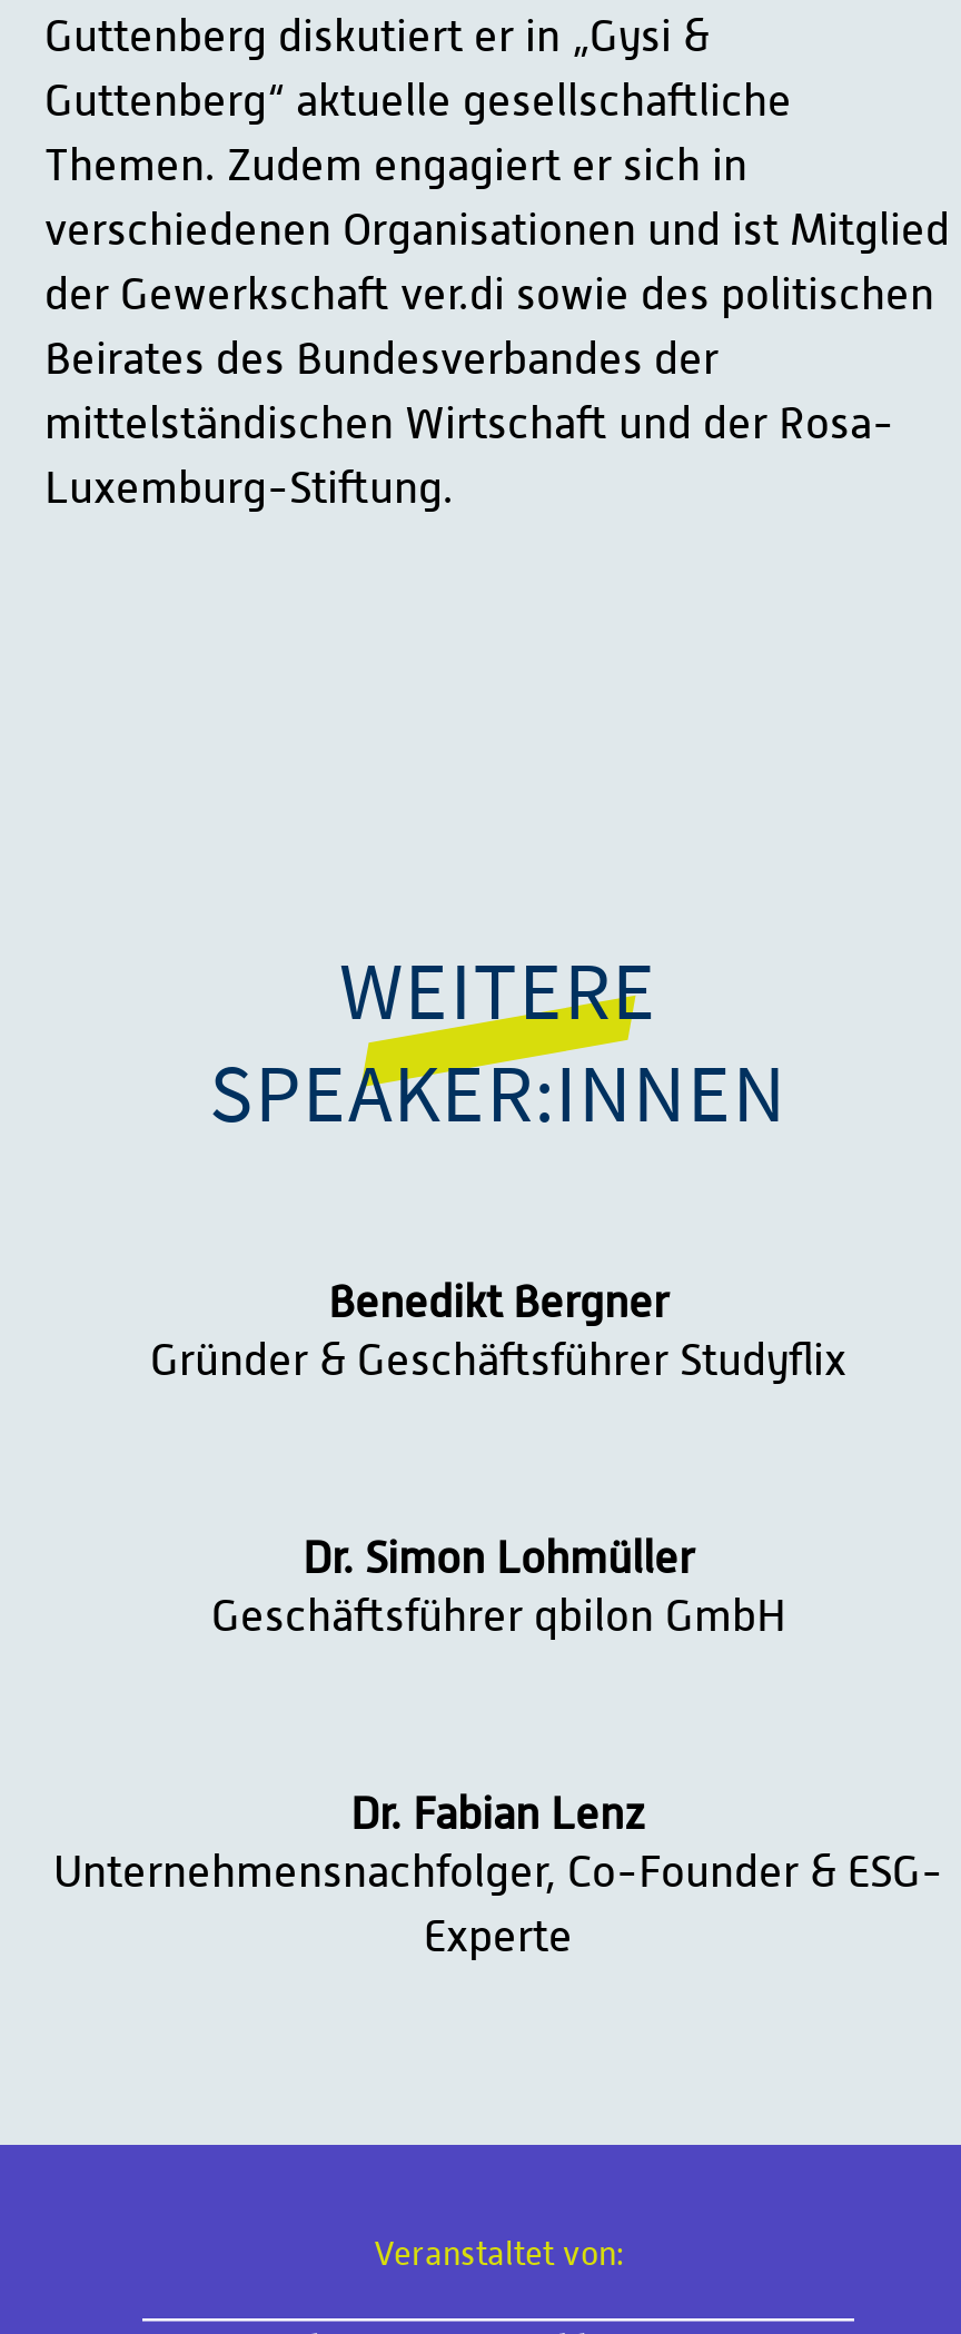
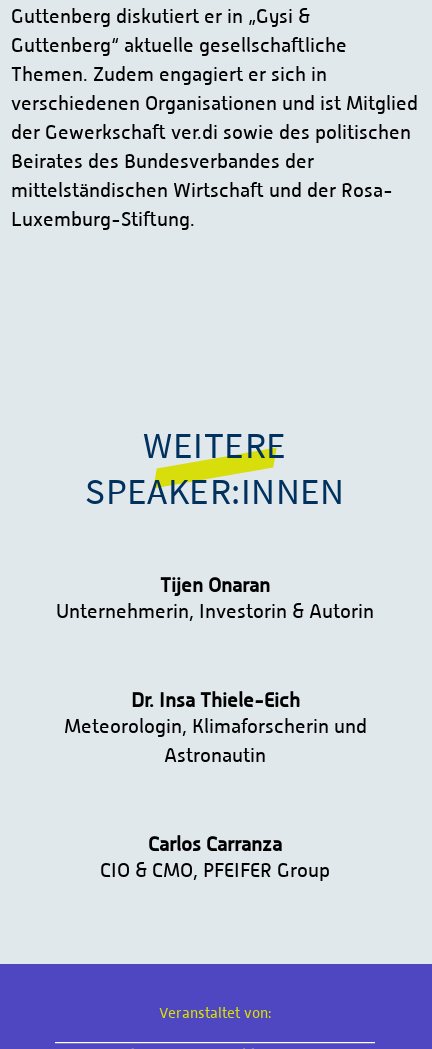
- Benedikt Bergner
- Gründer & Geschäftsführer Studyflix
+ Tijen Onaran
+ Unternehmerin, Investorin & Autorin

- Dr. Simon Lohmüller
- Geschäftsführer qbilon GmbH
+ Dr. Insa Thiele-Eich
+ Meteorologin, Klimaforscherin und
+ Astronautin

- Dr. Fabian Lenz
- Unternehmensnachfolger, Co-Founder & ESG-
- Experte
+ Carlos Carranza
+ CIO & CMO, PFEIFER Group
